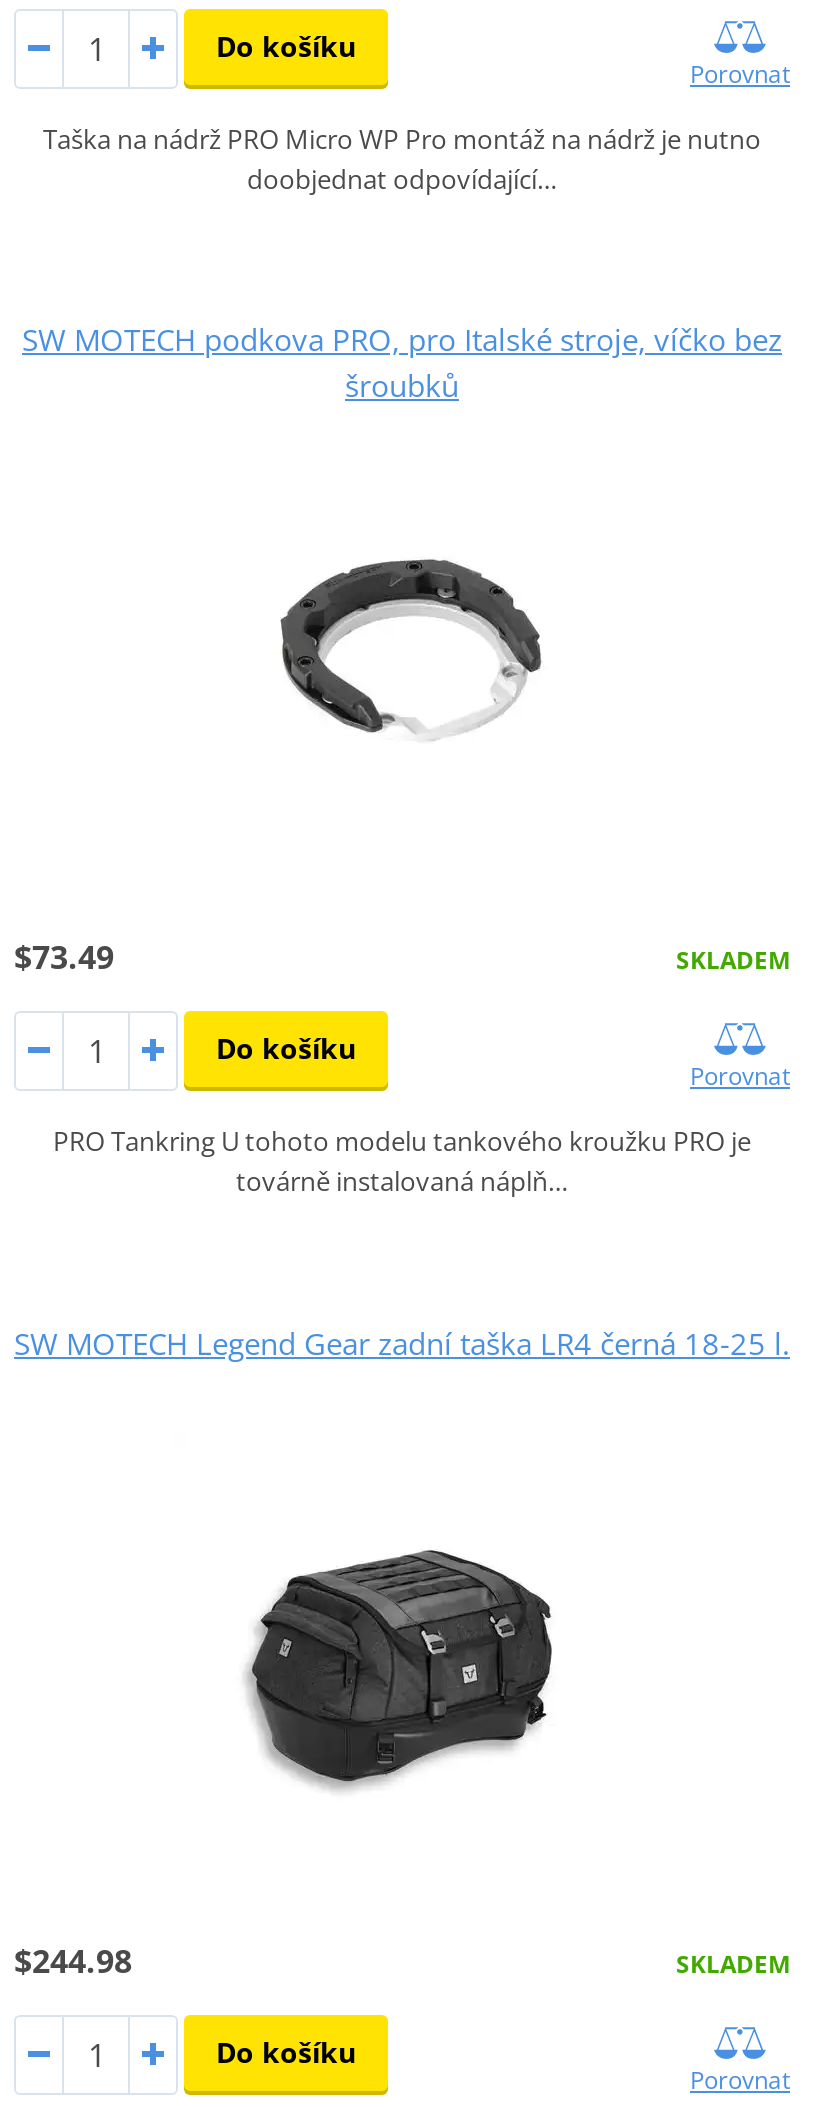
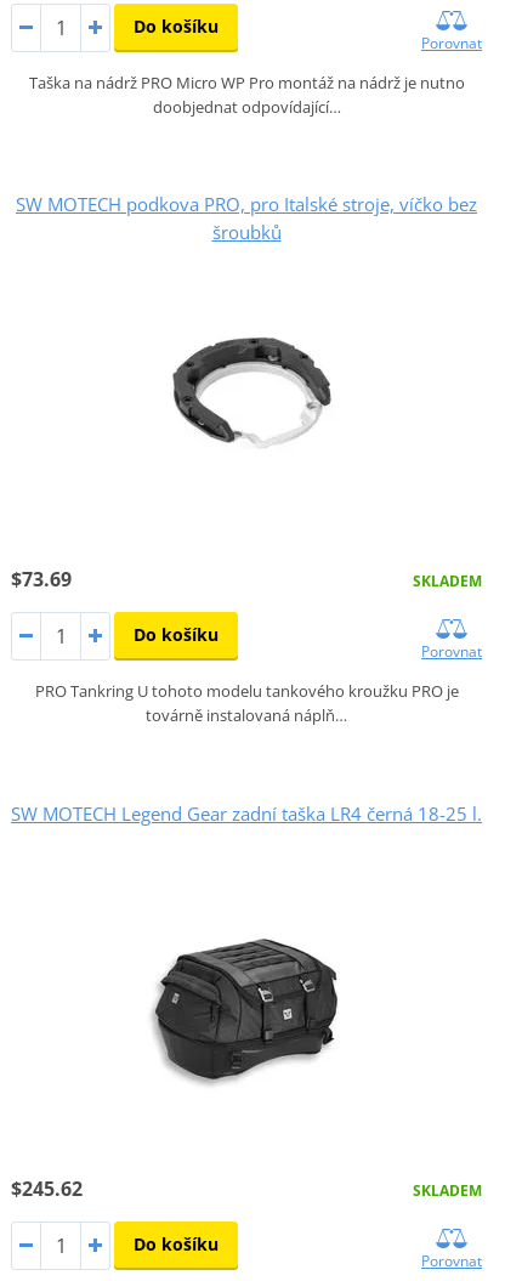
- $73.49
+ $73.69

- $244.98
+ $245.62
